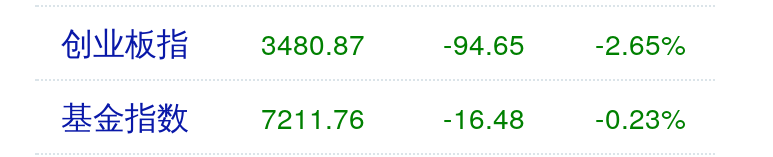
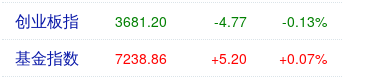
- 3480.87
+ 3681.20

- -94.65
+ -4.77

- -2.65%
+ -0.13%

- 7211.76
+ 7238.86

- -16.48
+ +5.20

- -0.23%
+ +0.07%
